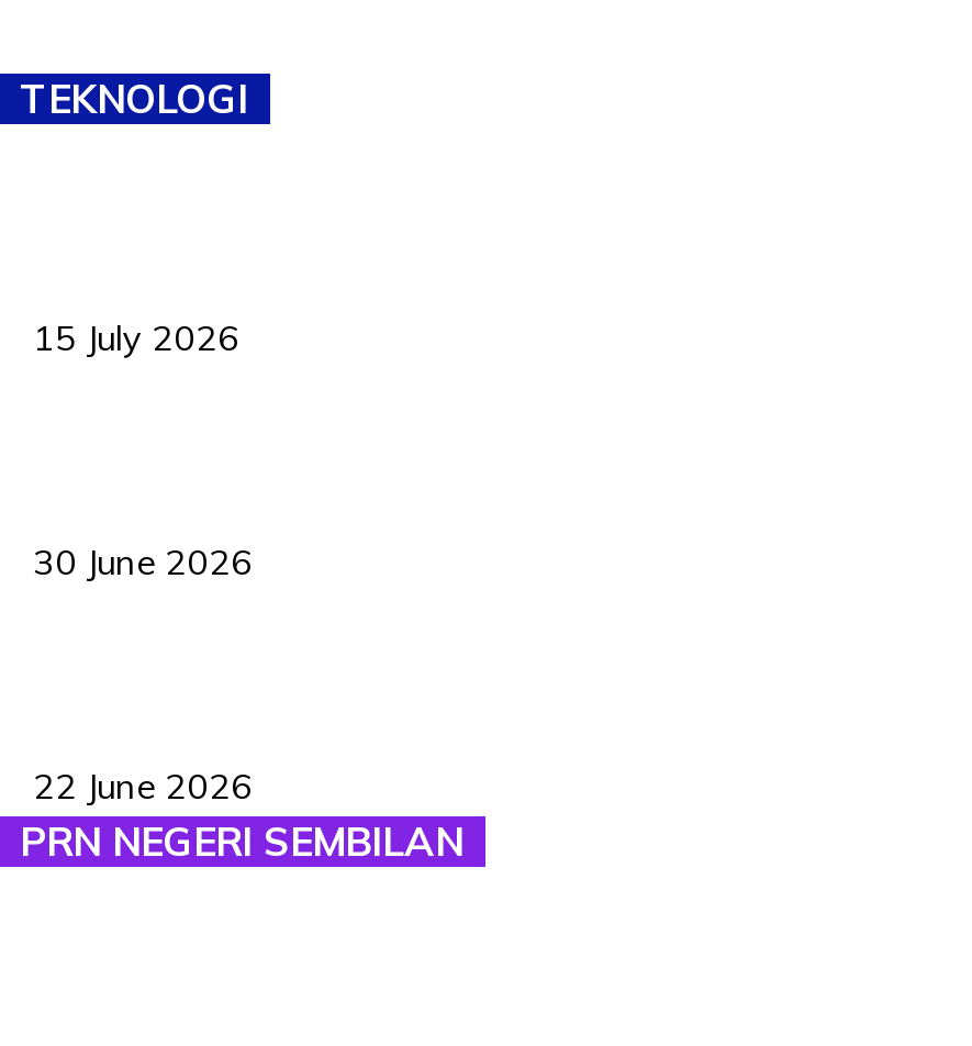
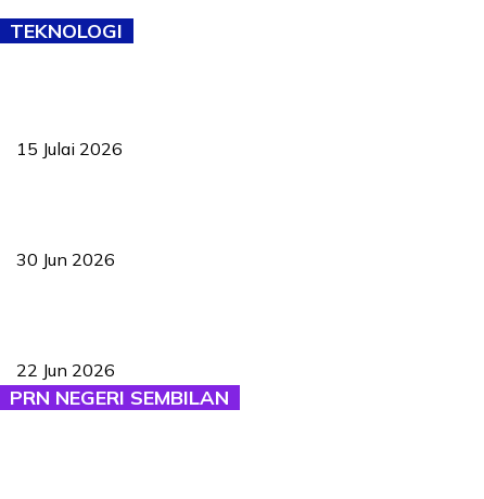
- 15 July 2026
+ 15 Julai 2026

- 30 June 2026
+ 30 Jun 2026

- 22 June 2026
+ 22 Jun 2026
